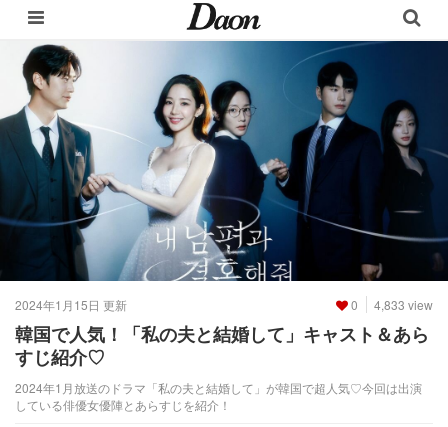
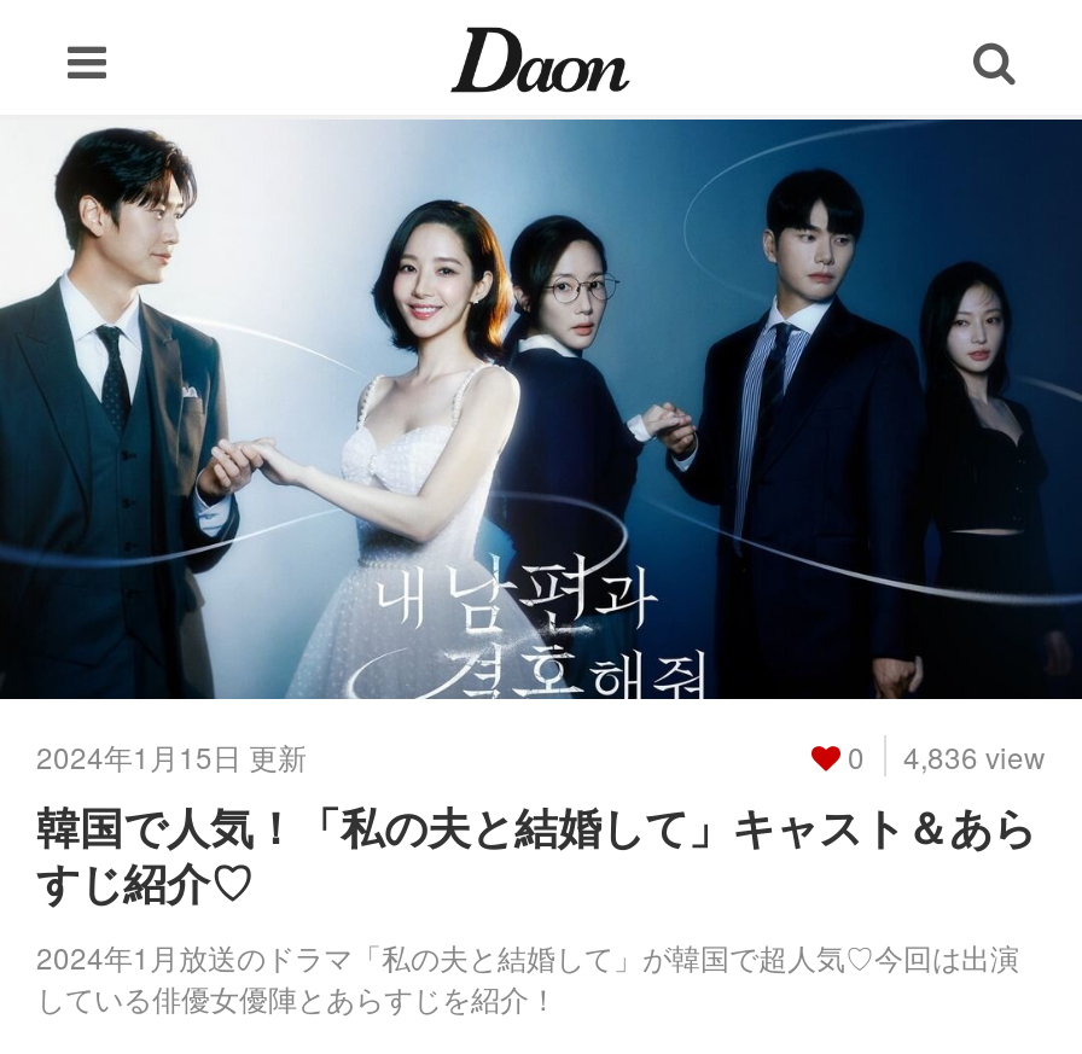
- 0 4,833 view
+ 0 4,836 view
